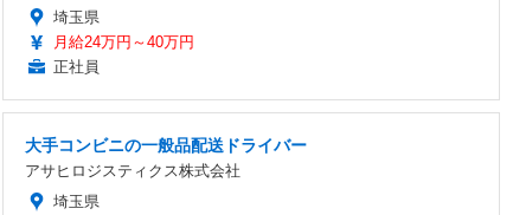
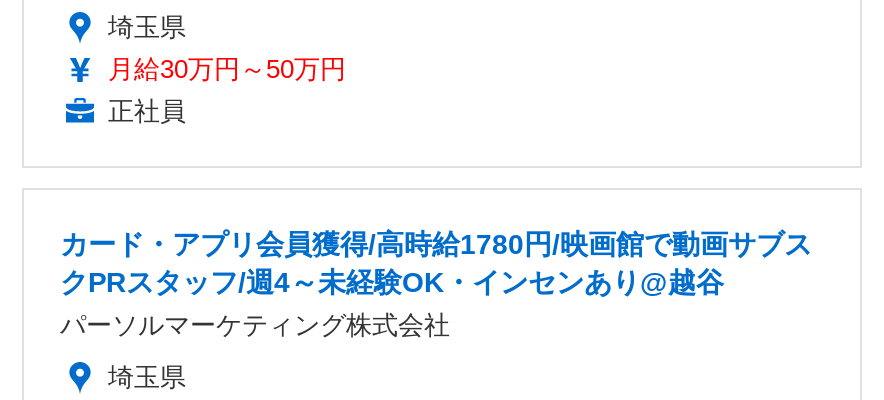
- 月給24万円～40万円
+ 月給30万円～50万円

- 大手コンビニの一般品配送ドライバー
- アサヒロジスティクス株式会社
+ カード・アプリ会員獲得/高時給1780円/映画館で動画サブス
+ クPRスタッフ/週4～未経験OK・インセンあり@越谷
+ パーソルマーケティング株式会社
